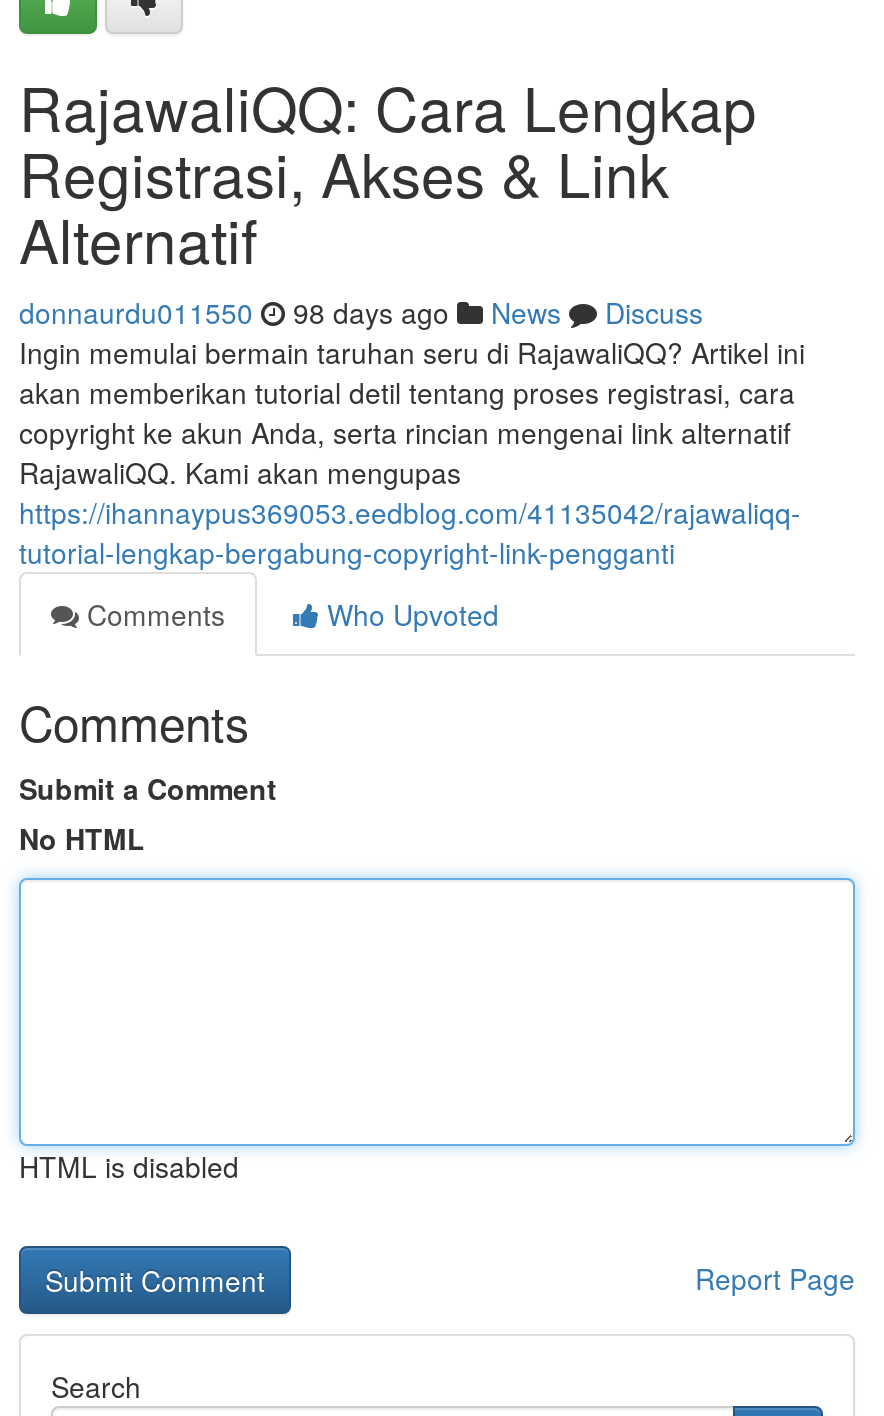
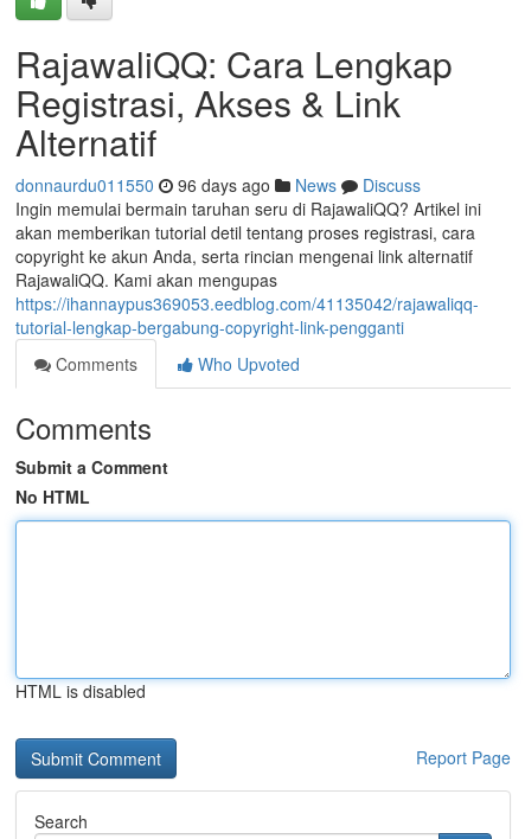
- donnaurdu011550 98 days ago News Discuss
+ donnaurdu011550 96 days ago News Discuss
